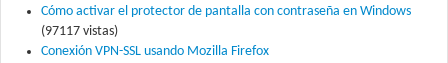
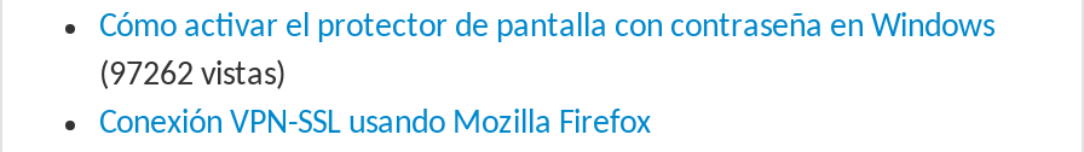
- (97117 vistas)
+ (97262 vistas)
